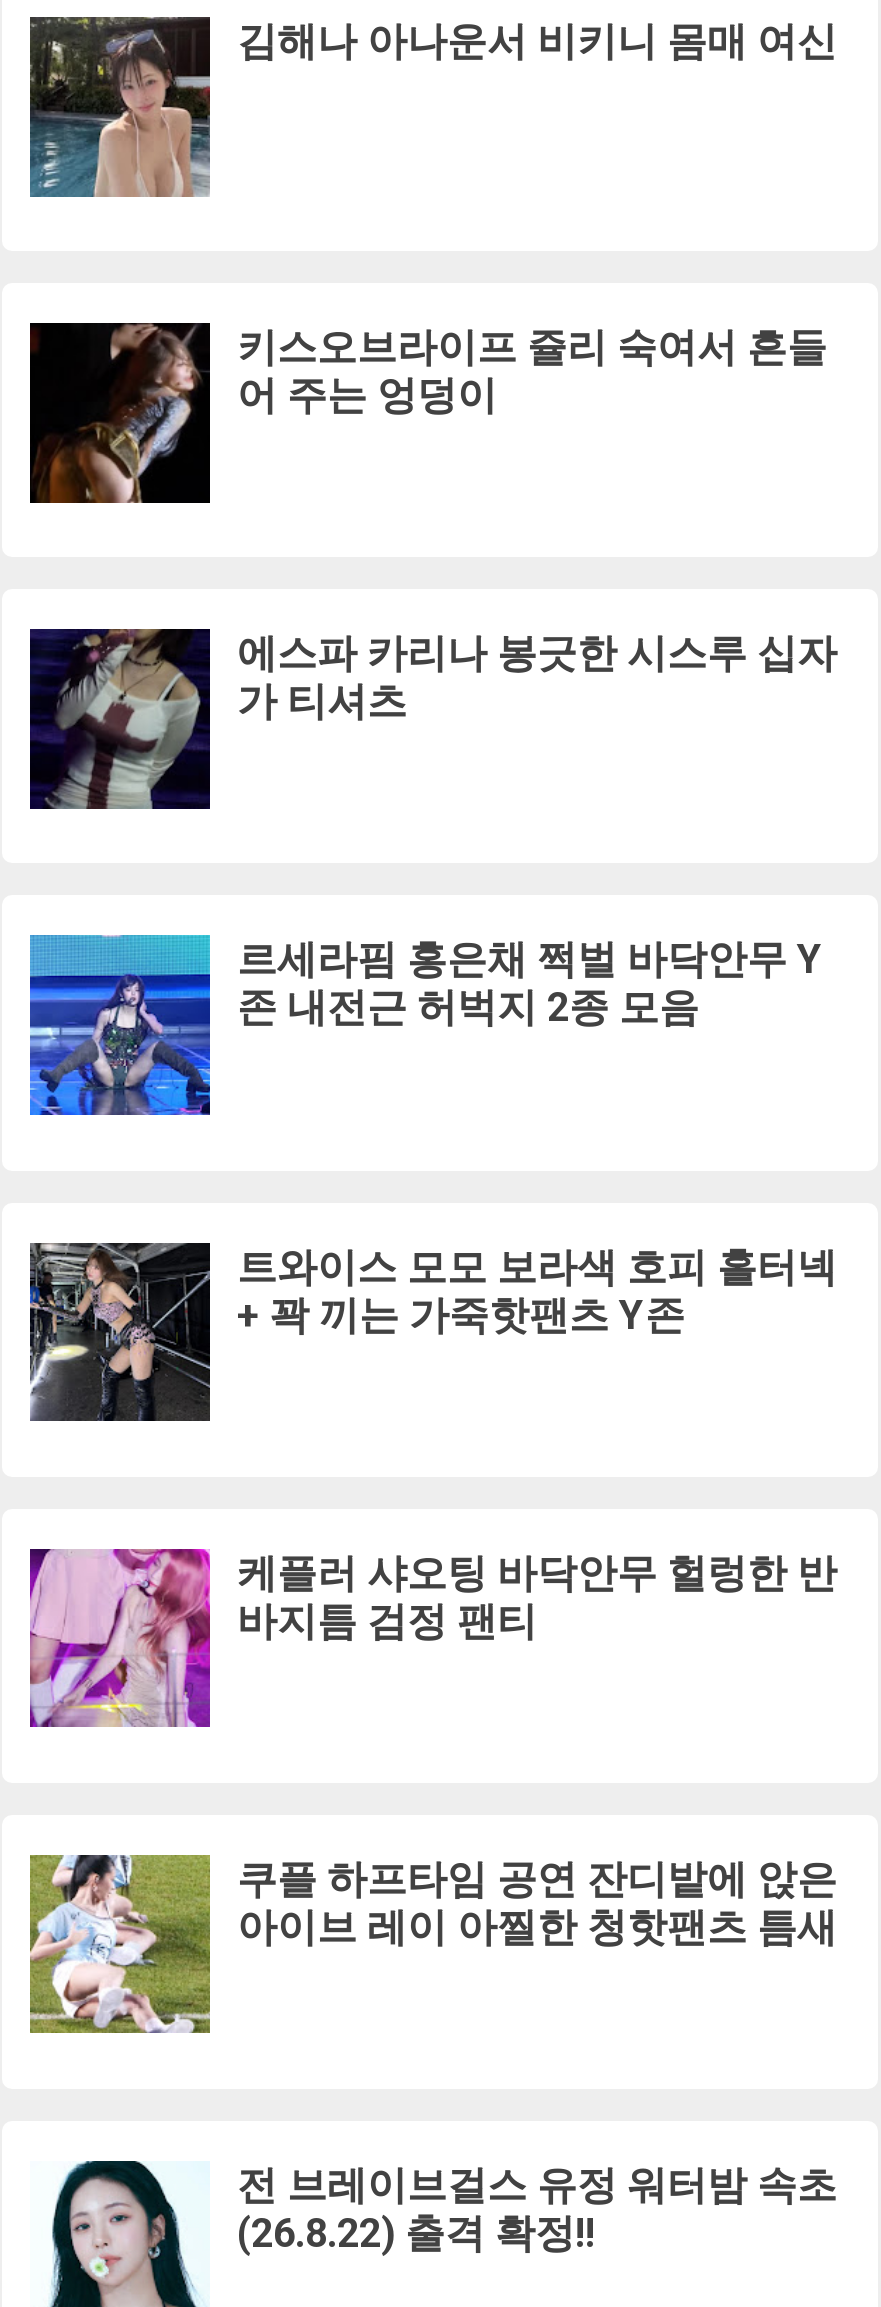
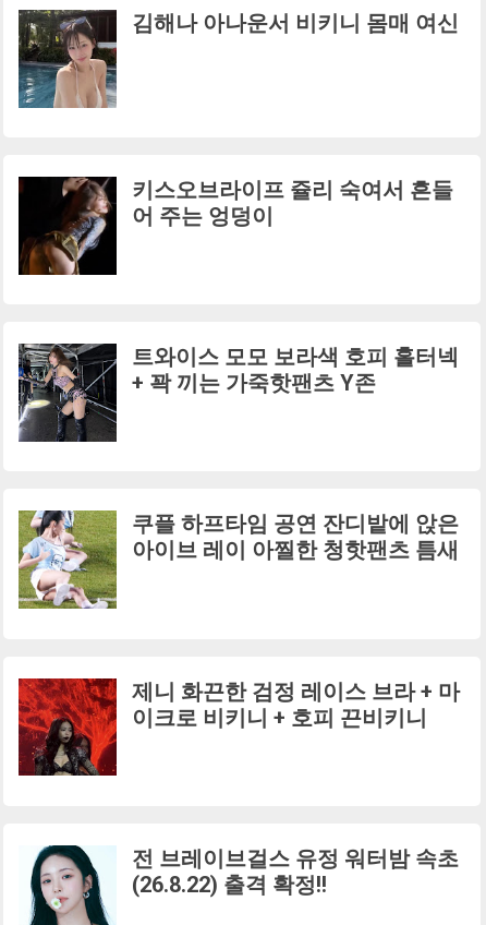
- [image]
- 에스파 카리나 봉긋한 시스루 십자
- 가 티셔츠

- [image]
- 르세라핌 홍은채 쩍벌 바닥안무 Y
- 존 내전근 허벅지 2종 모음

- [image]
- 케플러 샤오팅 바닥안무 헐렁한 반
- 바지틈 검정 팬티

moved up: [image] | 쿠플 하프타임 공연 잔디밭에 앉은 | 아이브 레이 아찔한 청핫팬츠 틈새

+ [image]
+ 제니 화끈한 검정 레이스 브라 + 마
+ 이크로 비키니 + 호피 끈비키니
